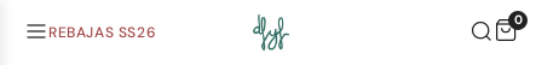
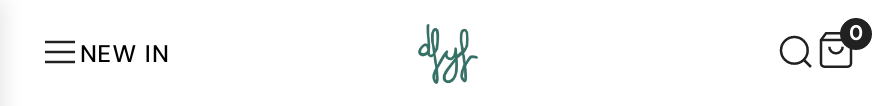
- REBAJAS SS26
+ NEW IN
